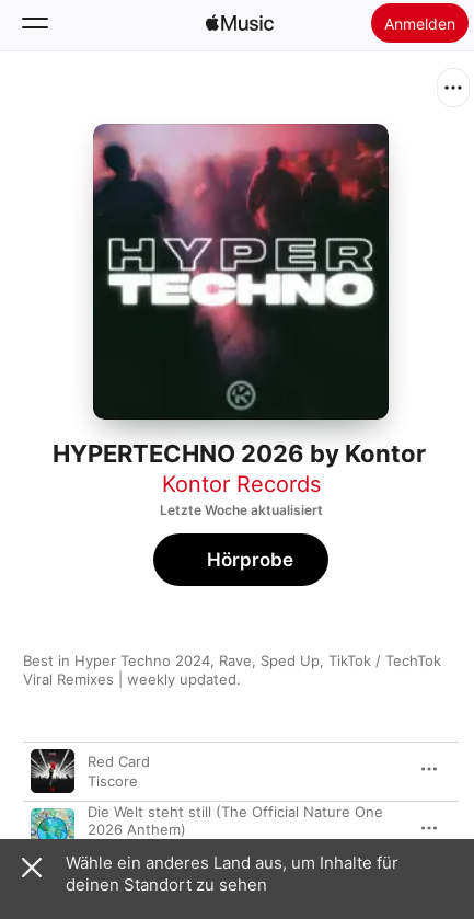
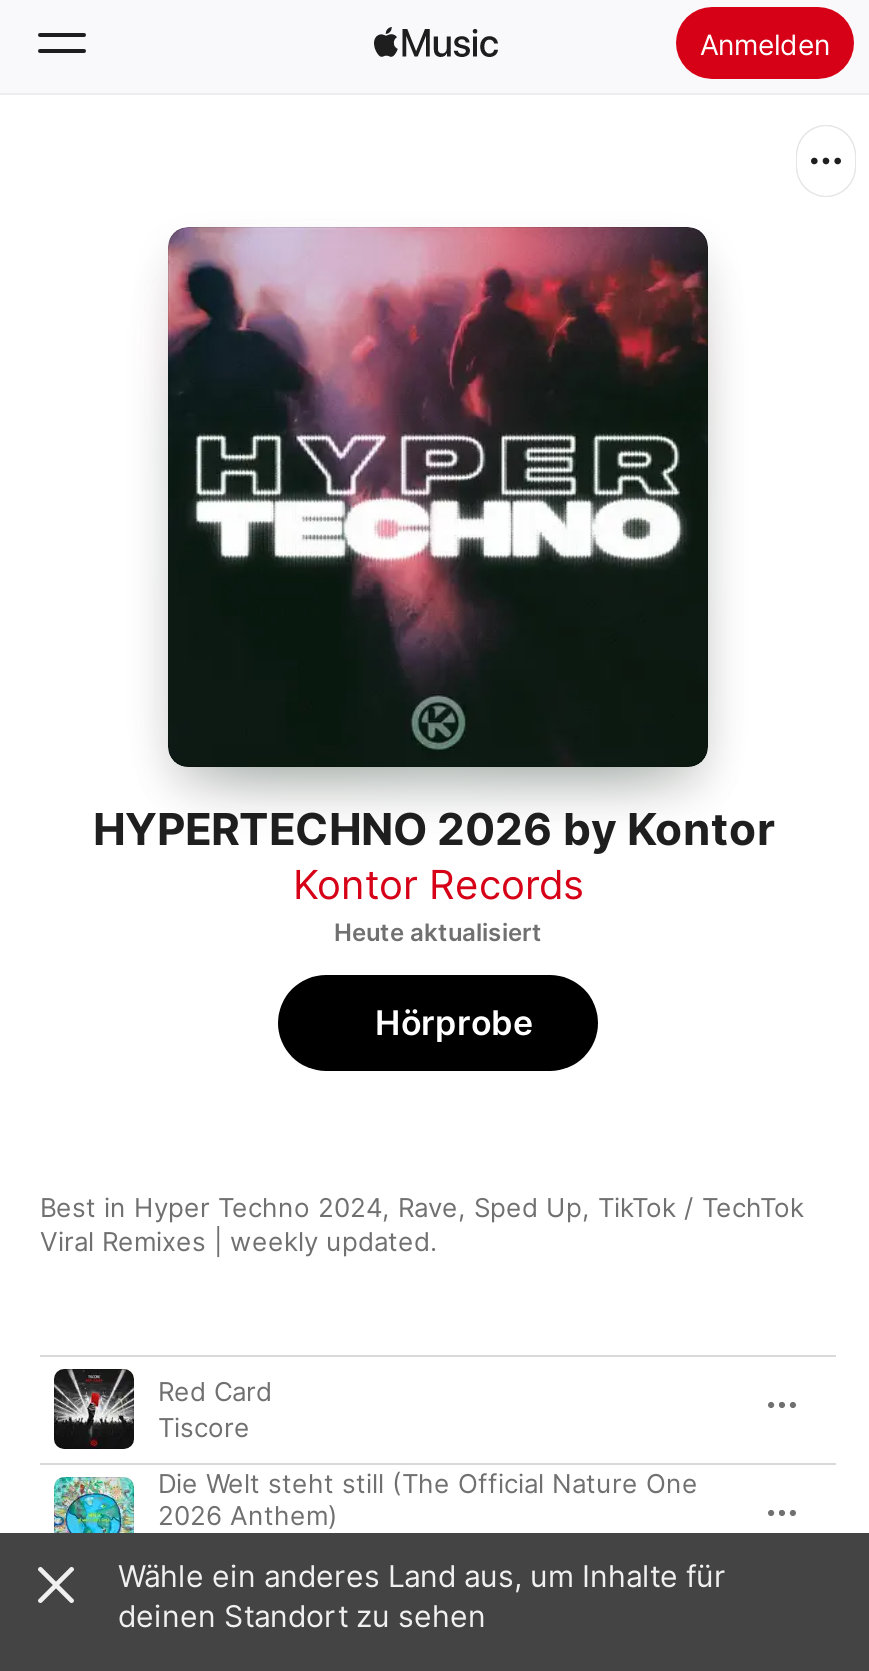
- Letzte Woche aktualisiert
+ Heute aktualisiert
